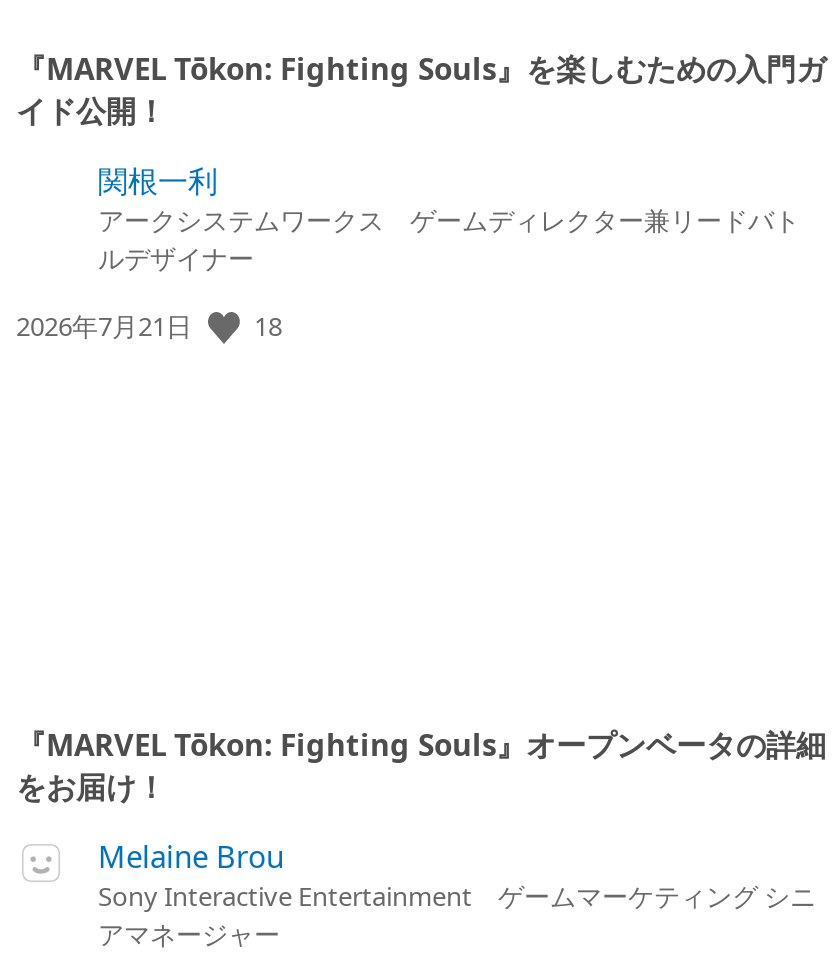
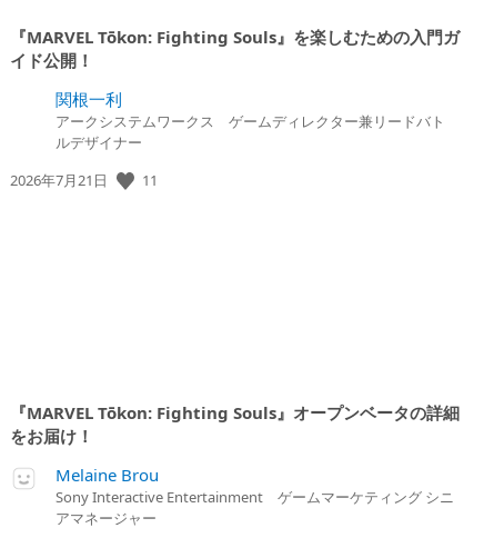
- 18
+ 11
